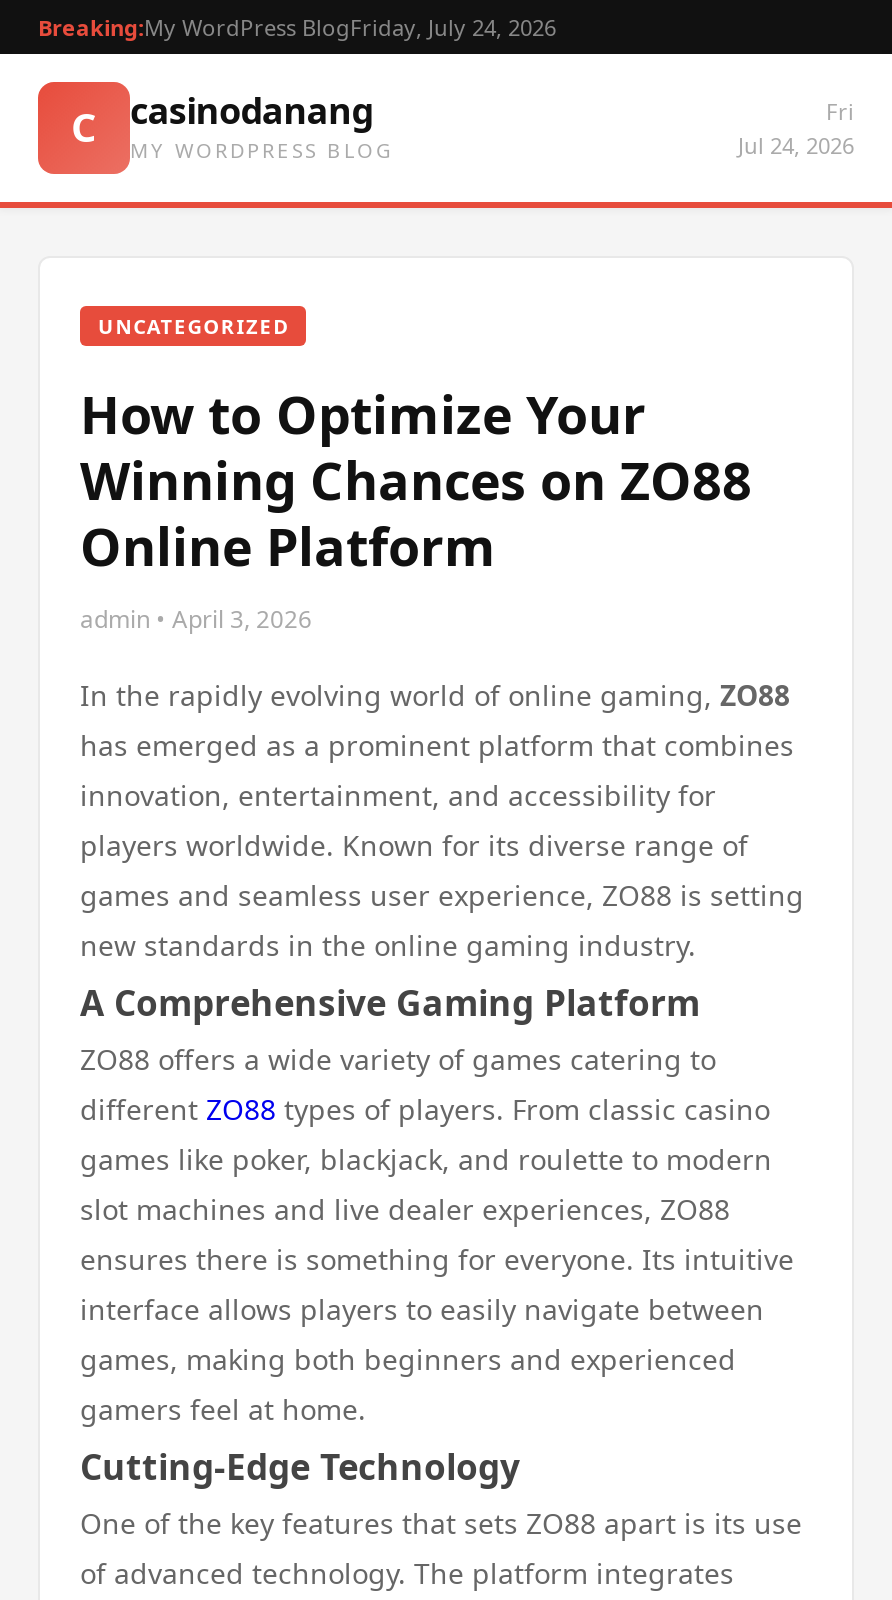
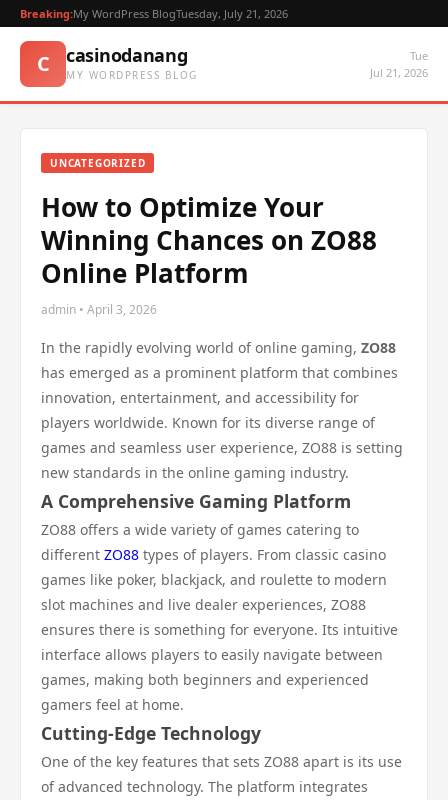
- Breaking:My WordPress BlogFriday, July 24, 2026
+ Breaking:My WordPress BlogTuesday, July 21, 2026

- Fri
- Jul 24, 2026
+ Tue
+ Jul 21, 2026
